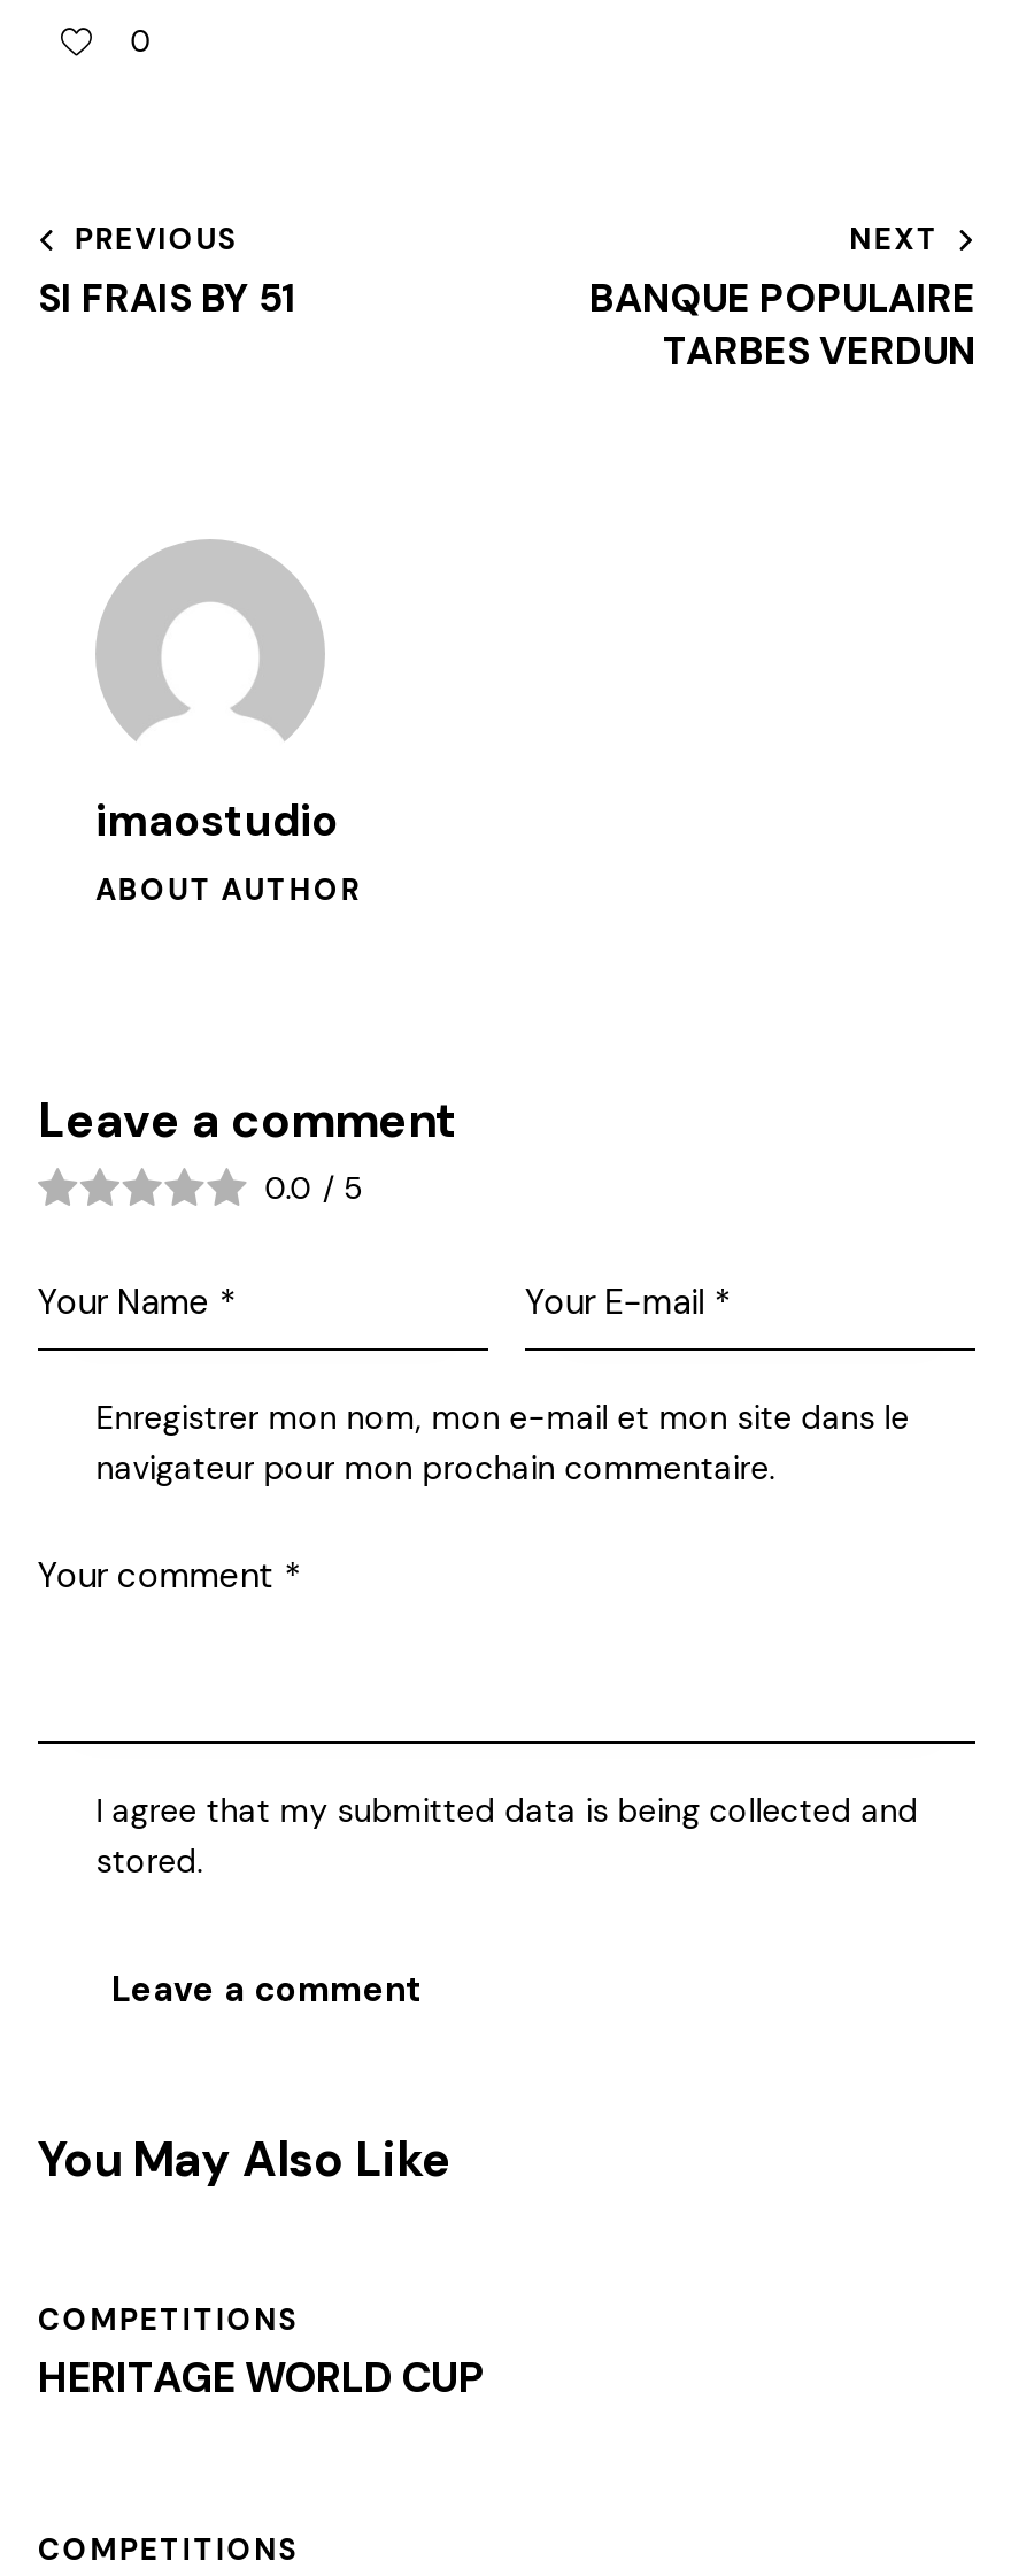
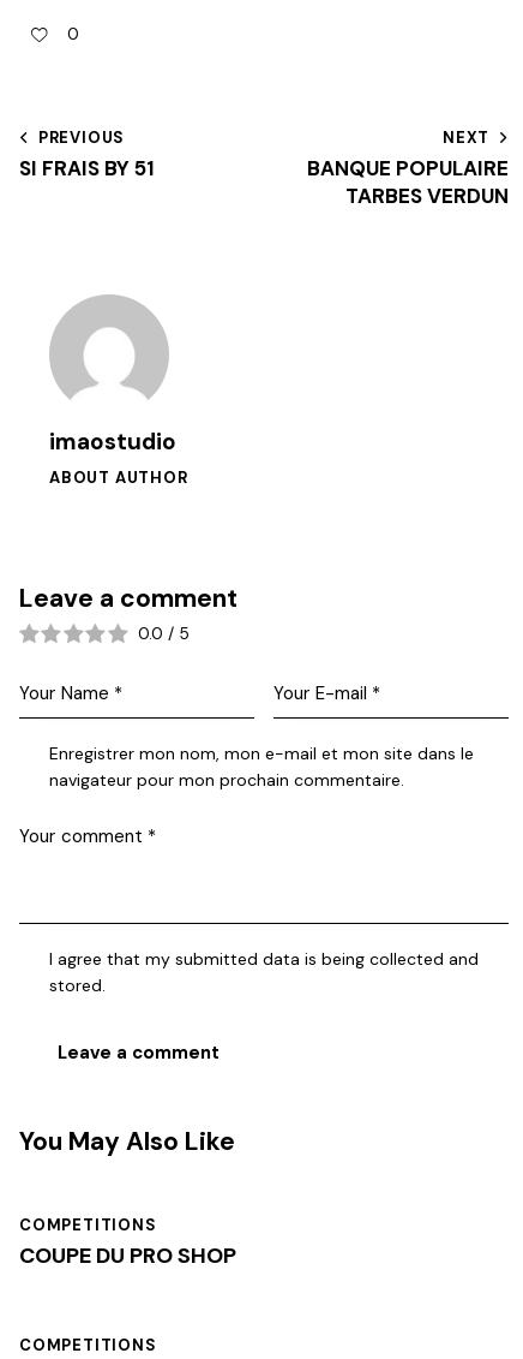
- HERITAGE WORLD CUP
+ COUPE DU PRO SHOP
